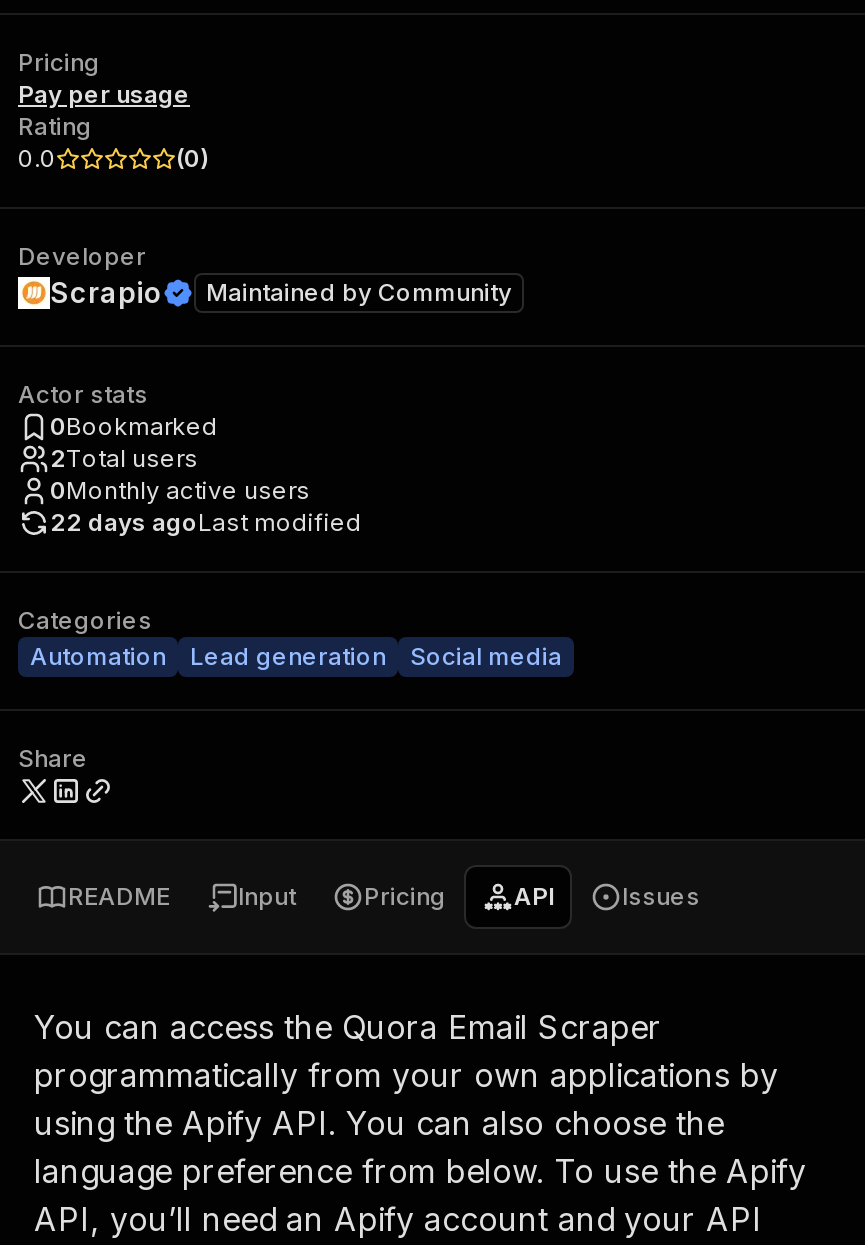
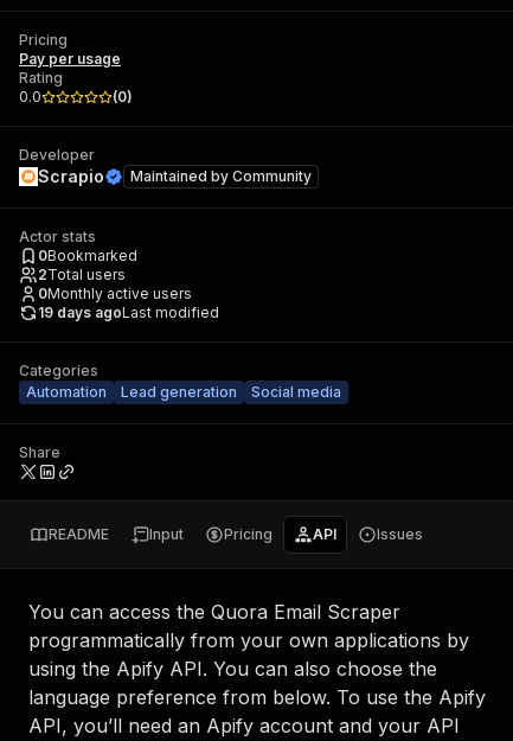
- 22 days agoLast modified
+ 19 days agoLast modified
